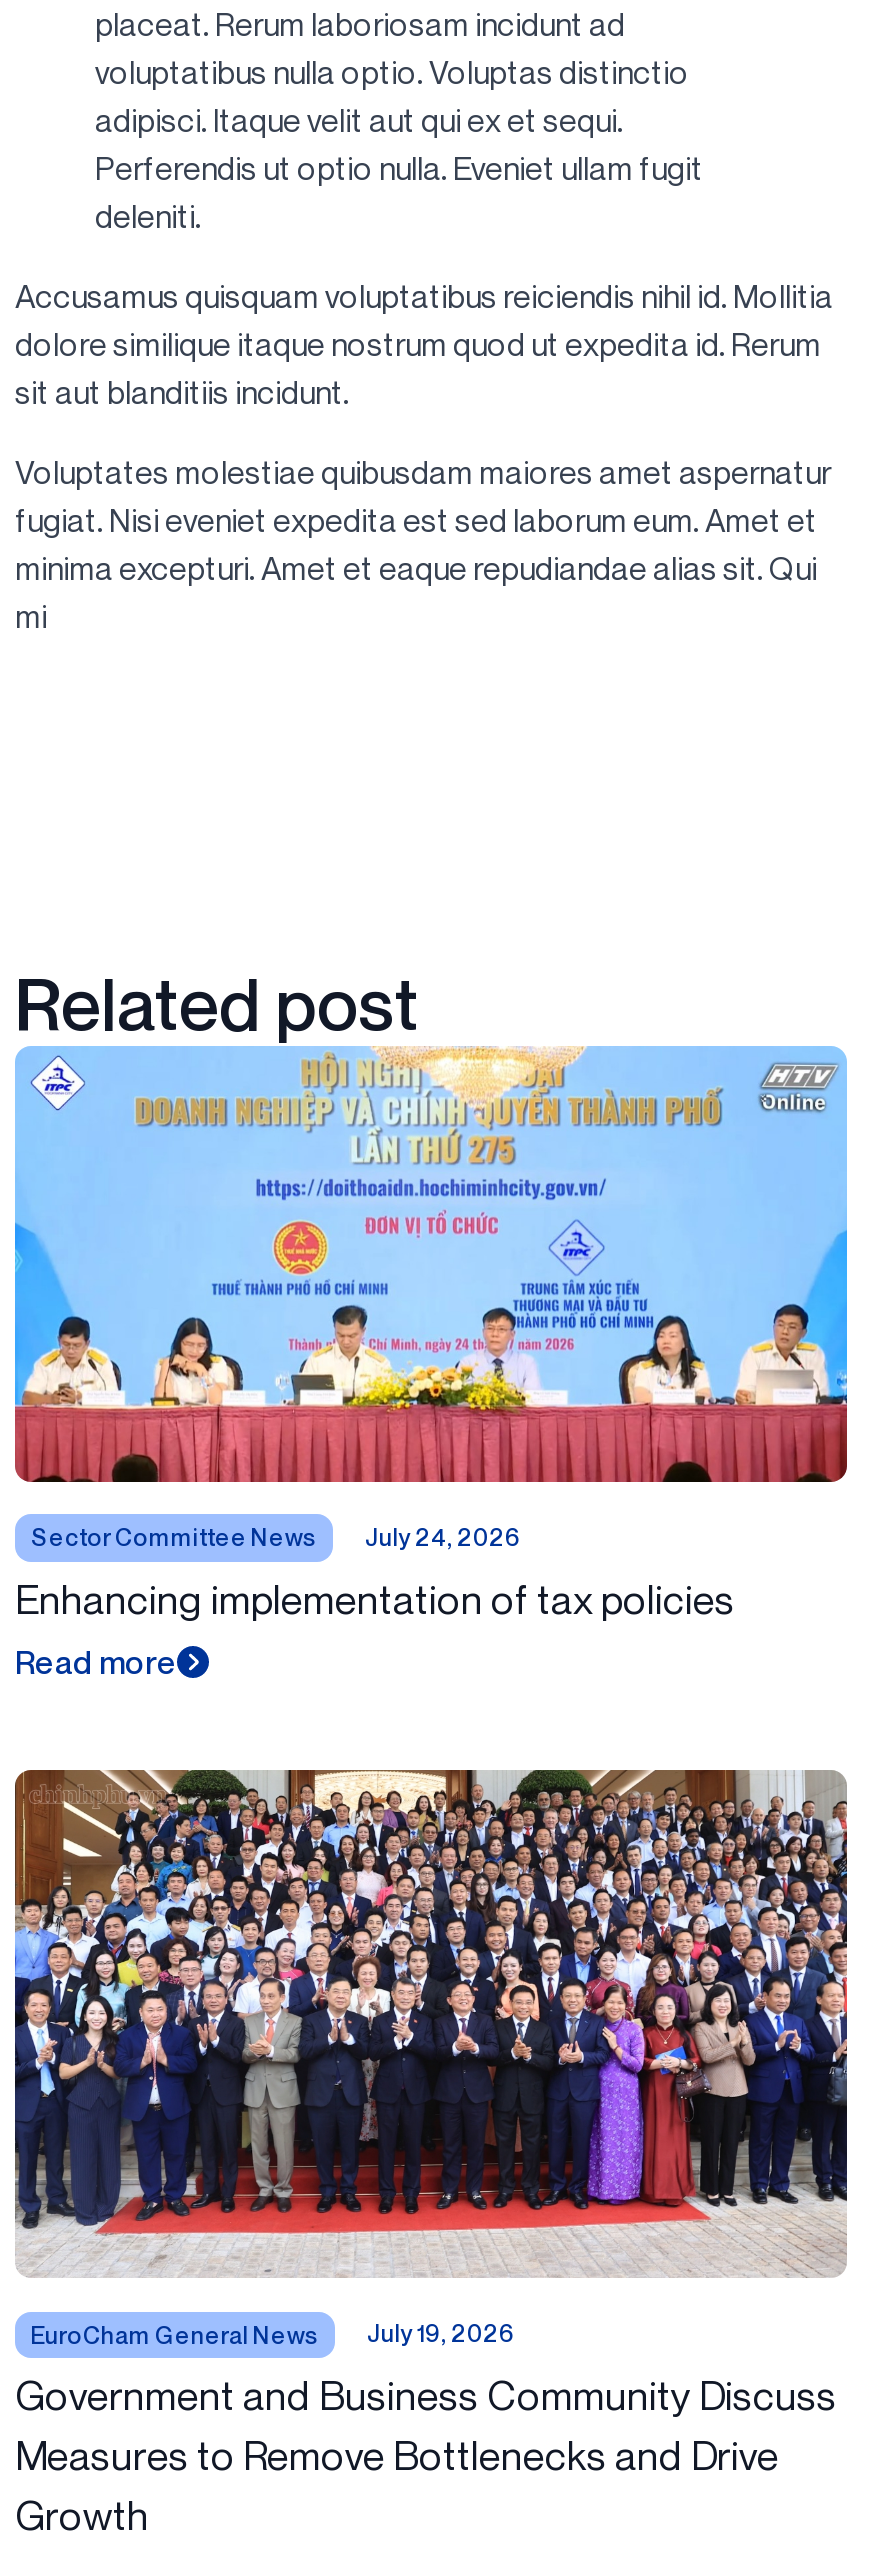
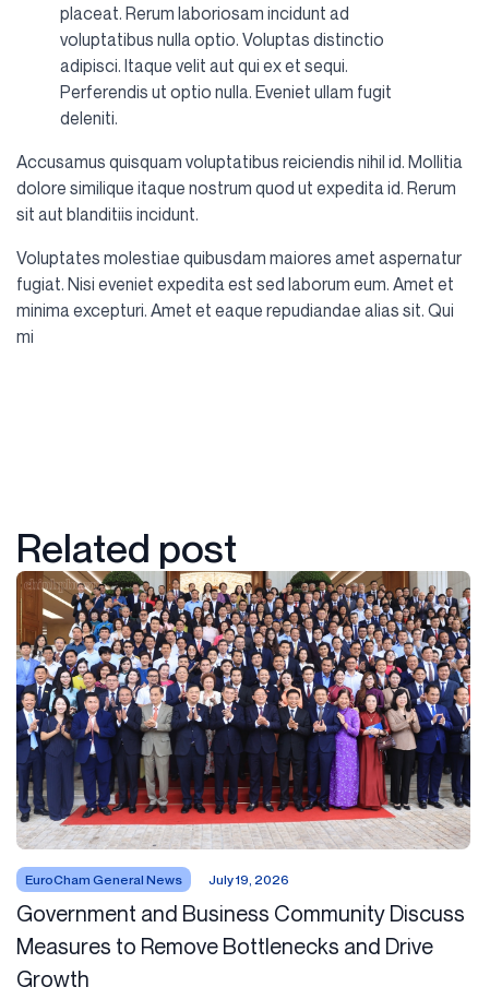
- [image]
- Sector Committee News
- July 24, 2026
- Enhancing implementation of tax policies
- Read more
